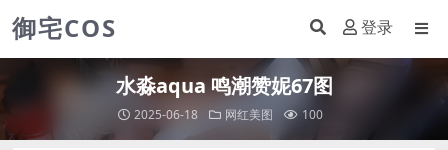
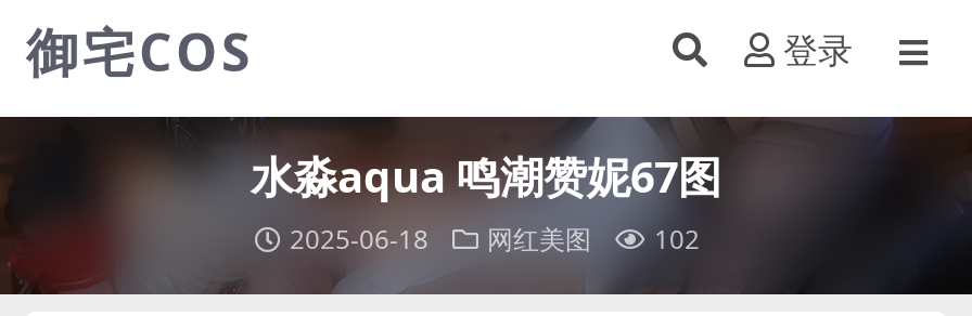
- 2025-06-18 网红美图 100
+ 2025-06-18 网红美图 102
